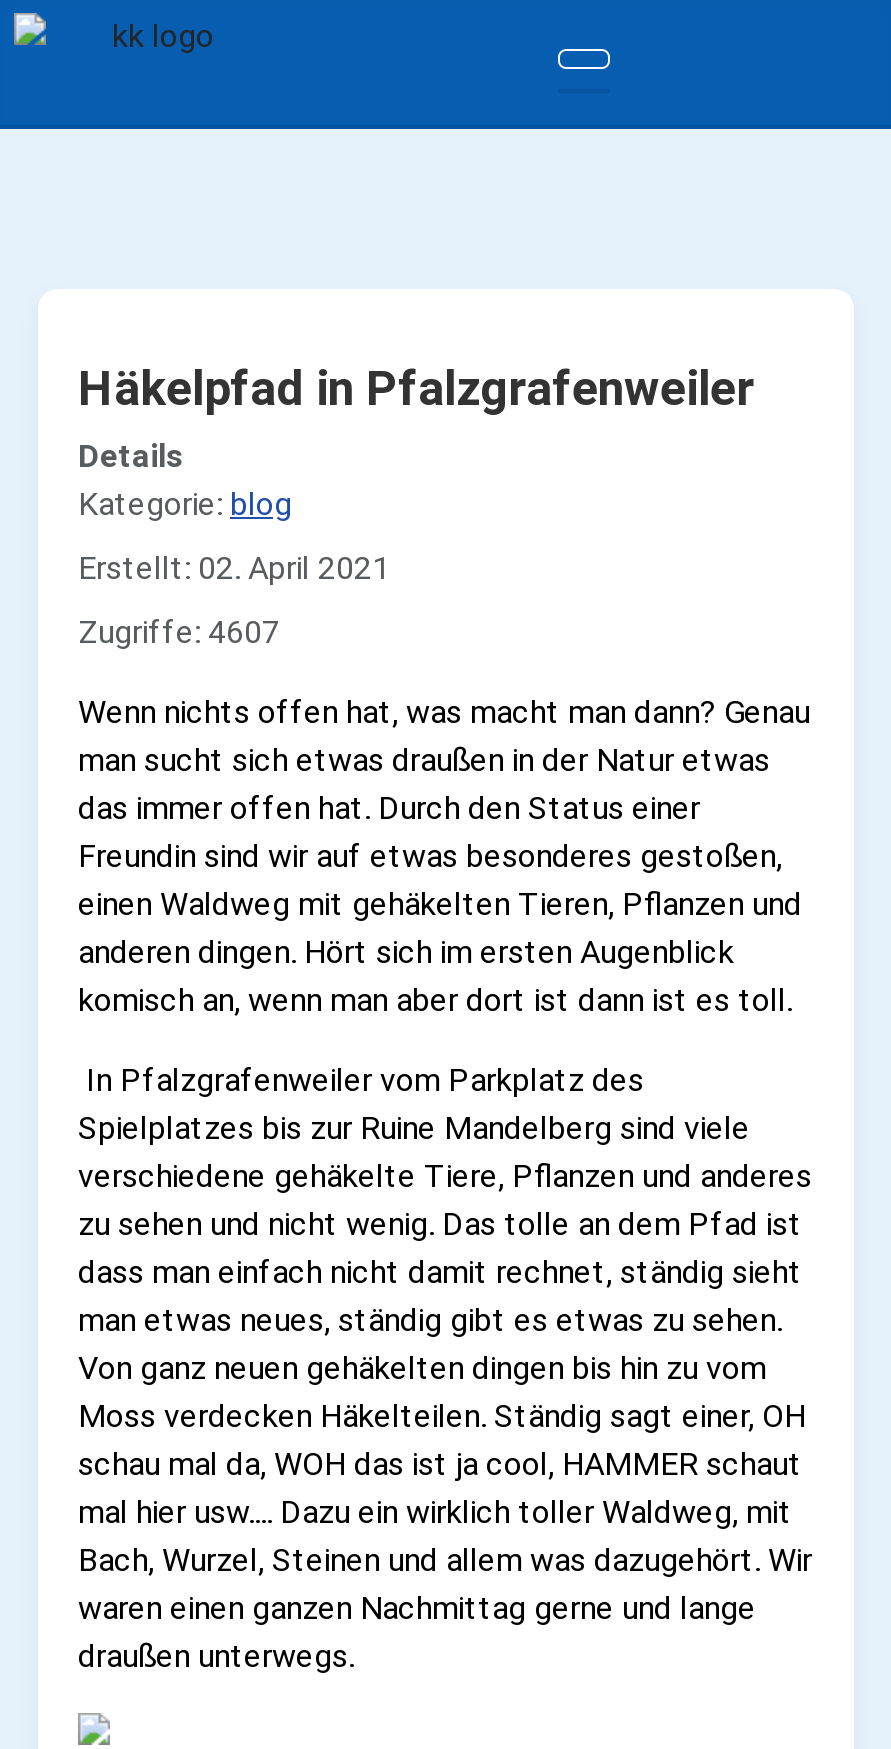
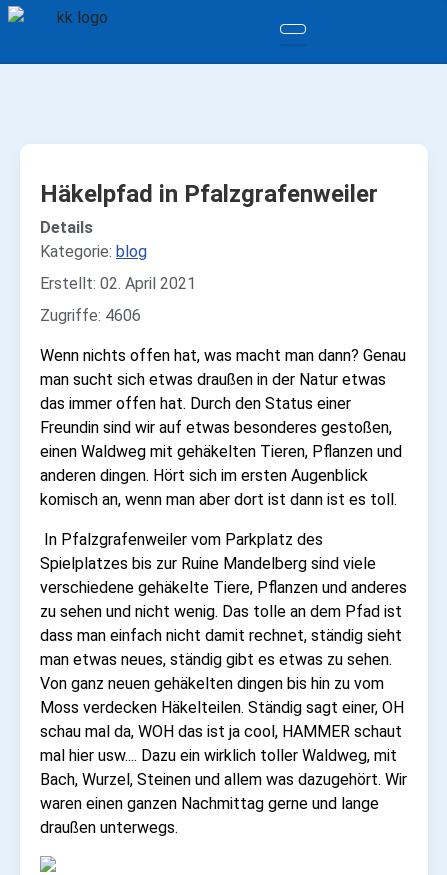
- Zugriffe: 4607
+ Zugriffe: 4606
